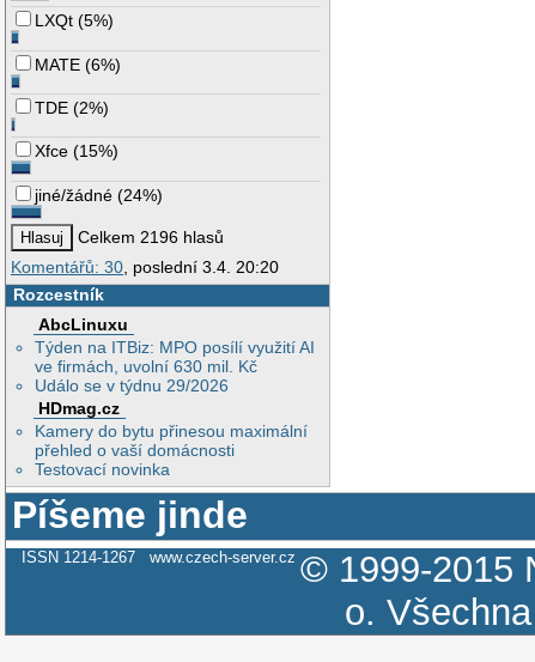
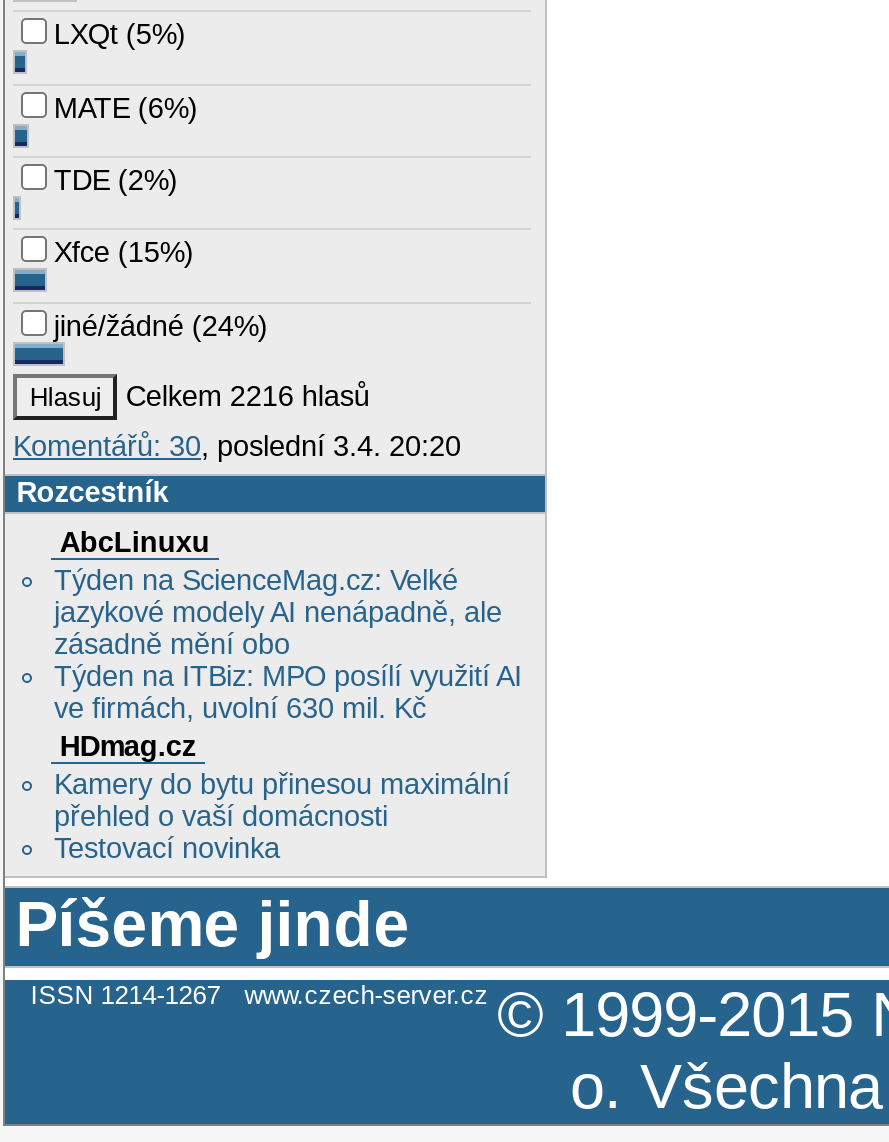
- Celkem 2196 hlasů
+ Celkem 2216 hlasů

+ Týden na ScienceMag.cz: Velké
+ jazykové modely AI nenápadně, ale
+ zásadně mění obo

moved down: Týden na ITBiz: MPO posílí využití AI | ve firmách, uvolní 630 mil. Kč

- Událo se v týdnu 29/2026
